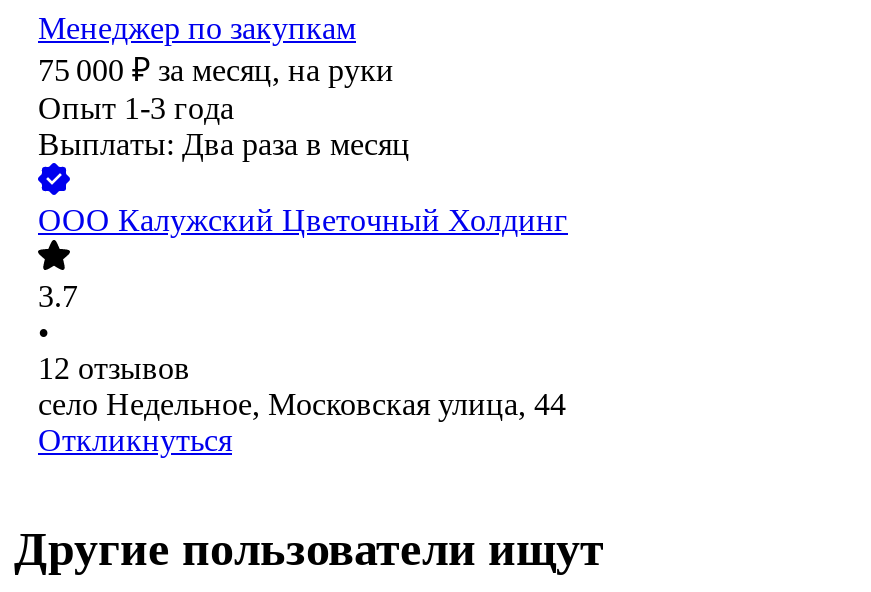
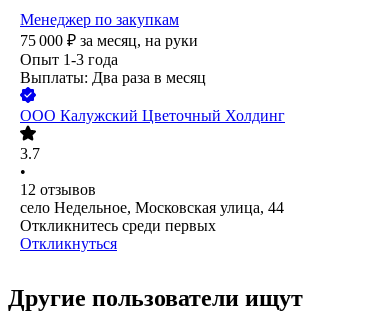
+ Откликнитесь среди первых
